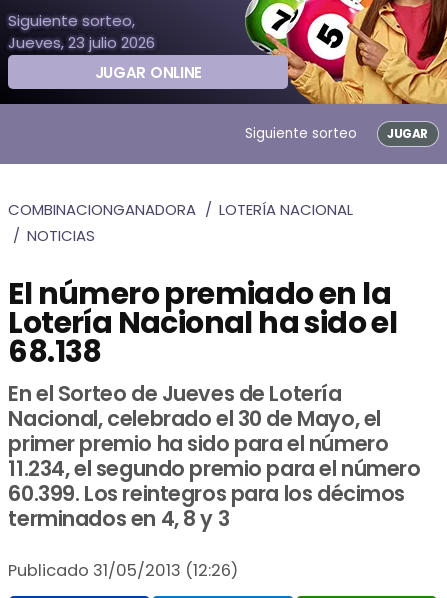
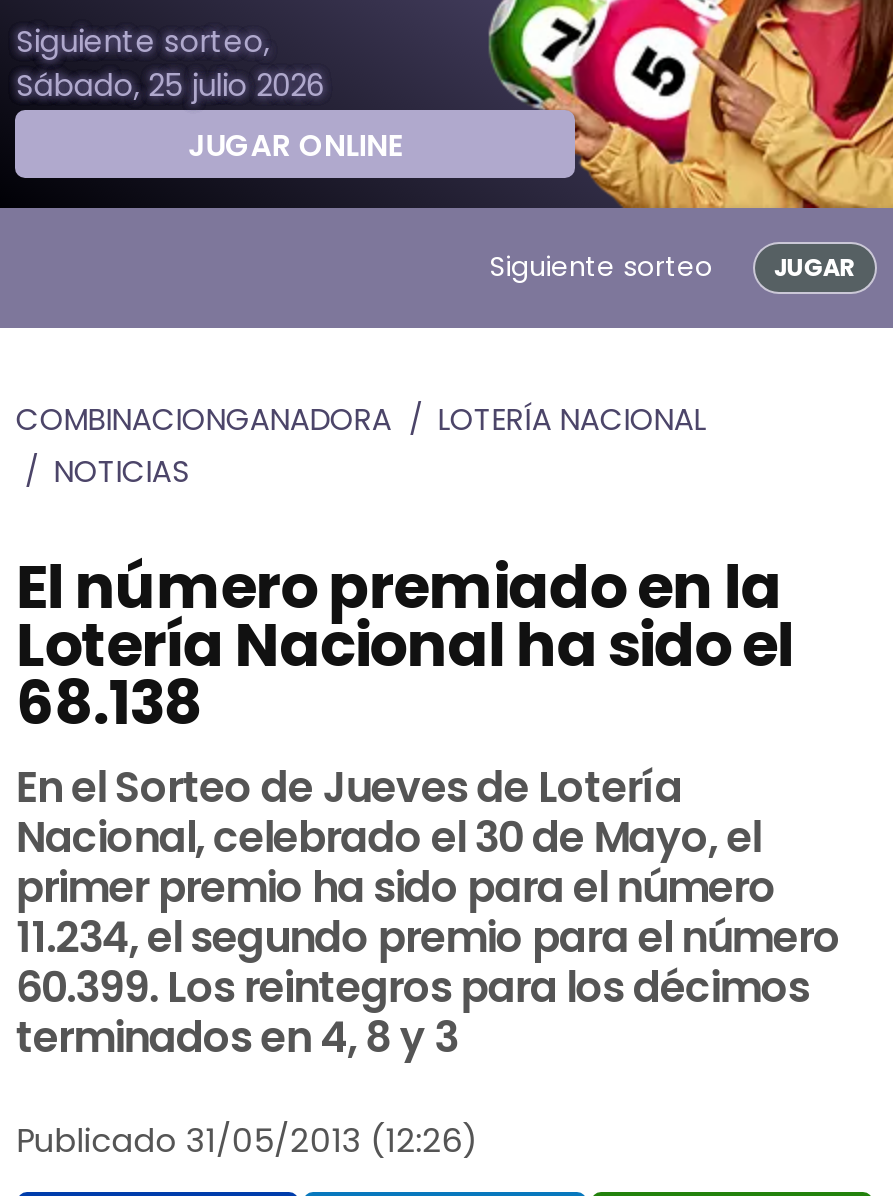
- Jueves, 23 julio 2026
+ Sábado, 25 julio 2026
